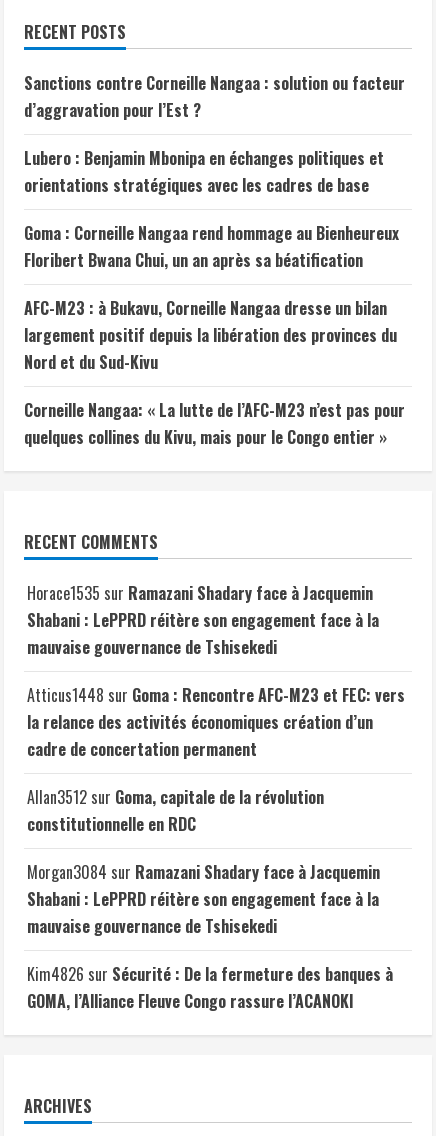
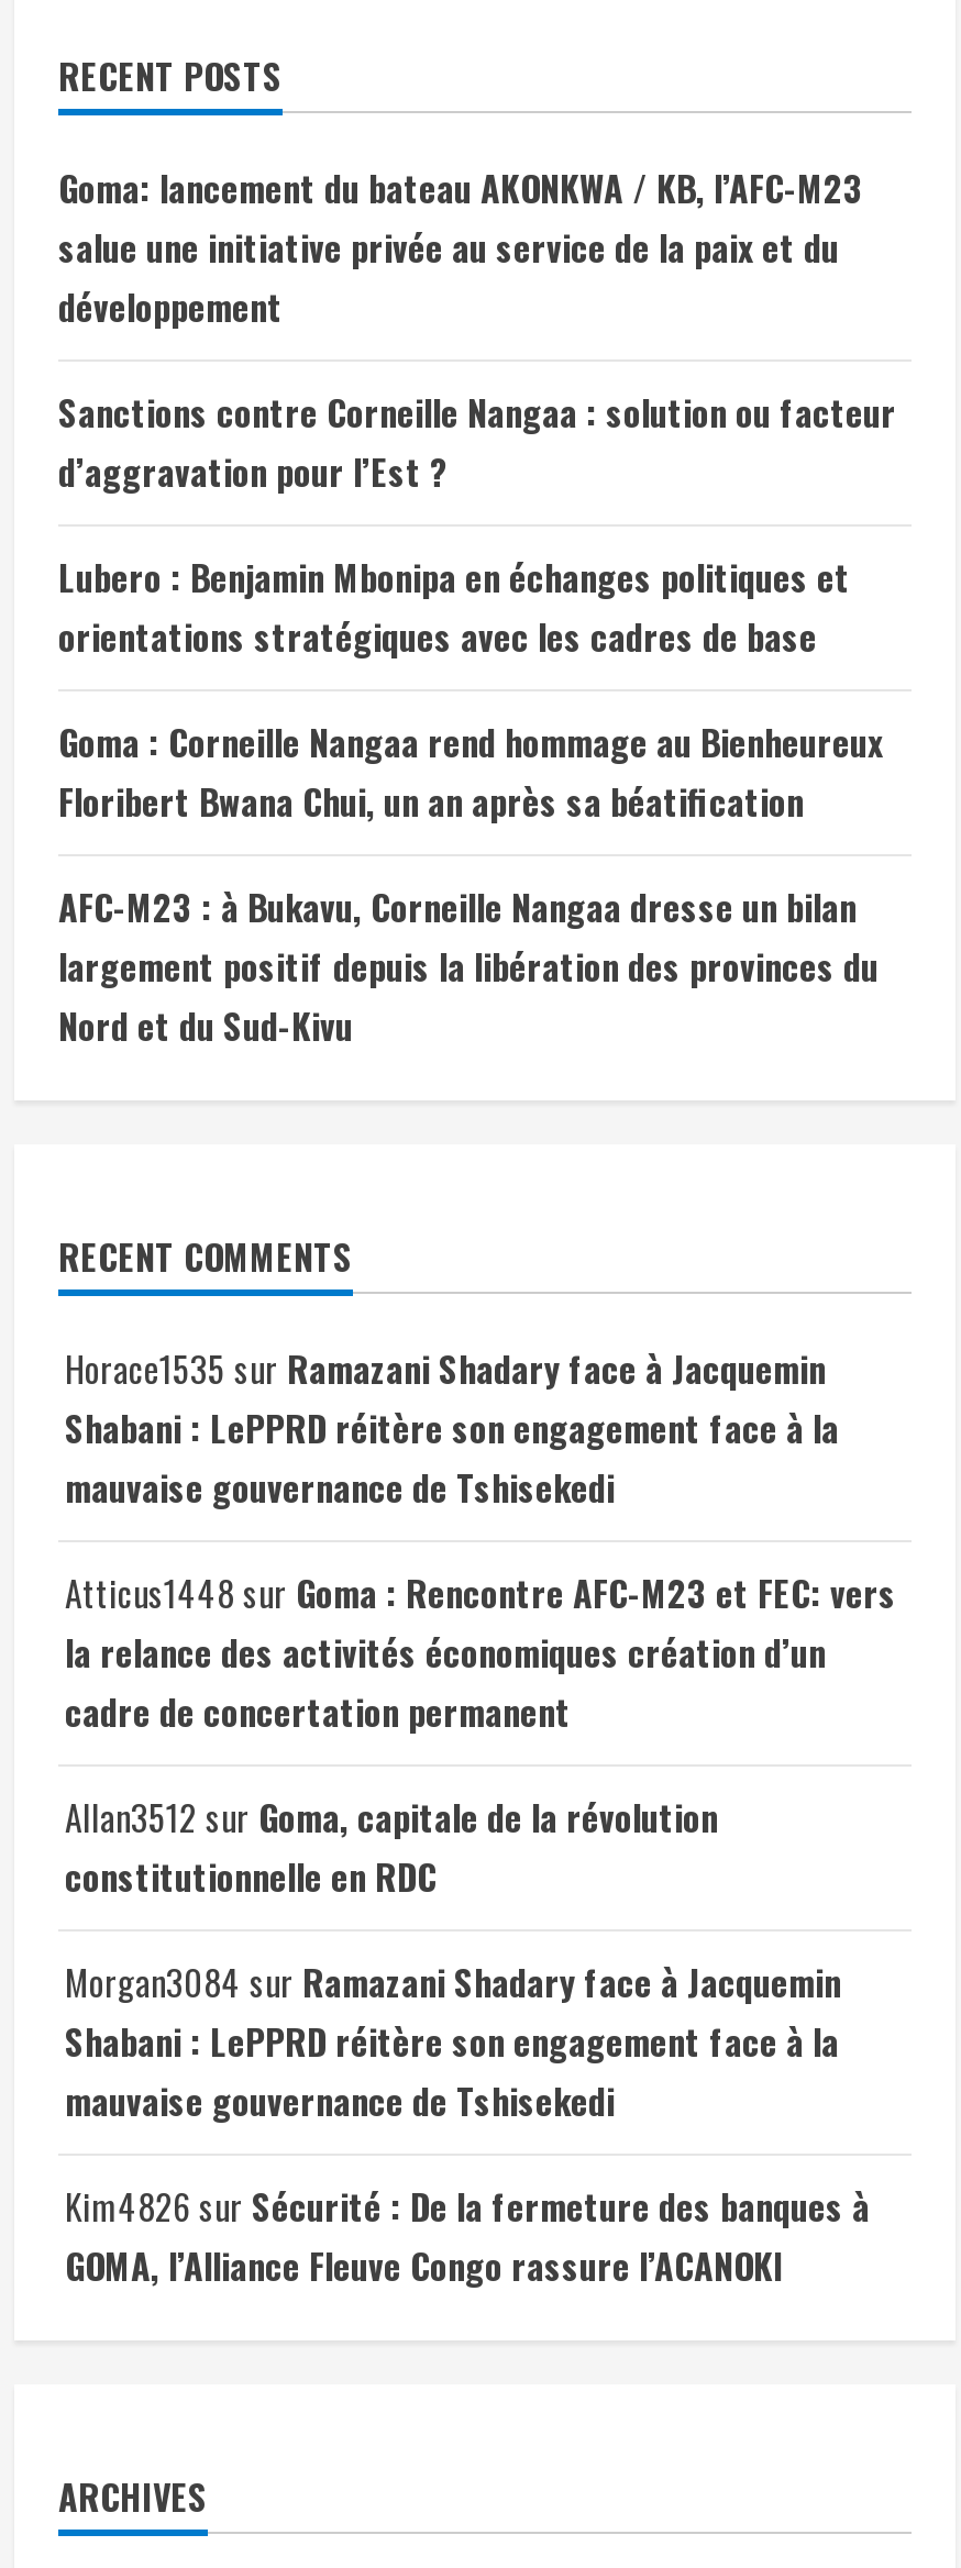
+ Goma: lancement du bateau AKONKWA / KB, l’AFC-M23
+ salue une initiative privée au service de la paix et du
+ développement

moved down: Sanctions contre Corneille Nangaa : solution ou facteur | d’aggravation pour l’Est ? | Lubero : Benjamin Mbonipa en échanges politiques et | ... | largement positif depuis la libération des provinces du | Nord et du Sud-Kivu

- Corneille Nangaa: « La lutte de l’AFC-M23 n’est pas pour
- quelques collines du Kivu, mais pour le Congo entier »
